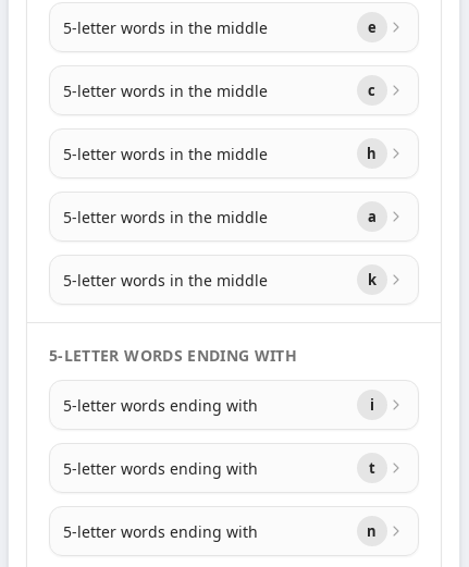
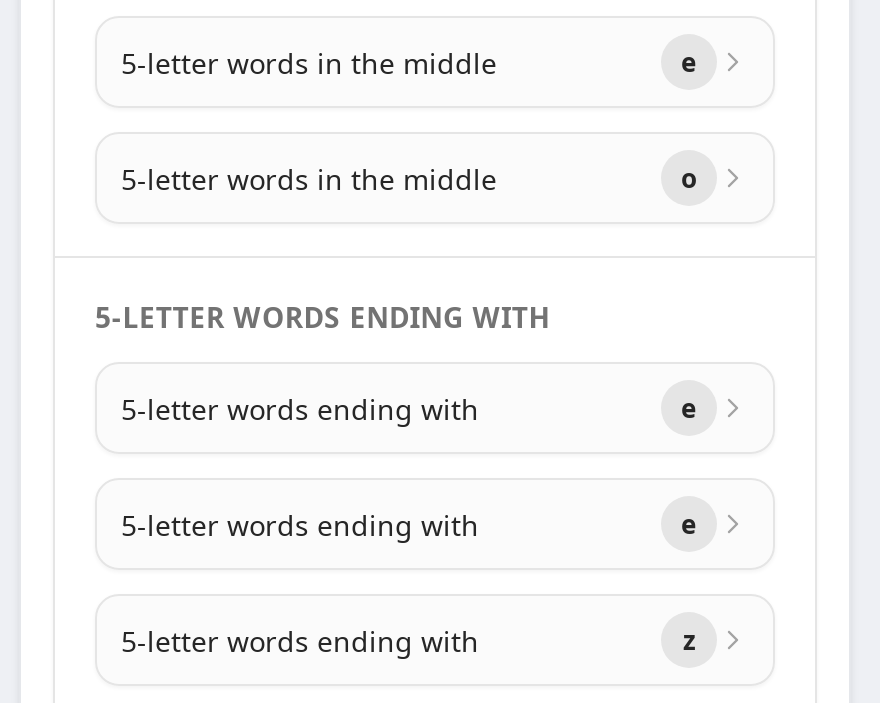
- c
- 5-letter words in the middle
- h
- 5-letter words in the middle
- a
- 5-letter words in the middle
- k
+ o

- i
+ e

- t
+ e

- n
+ z
